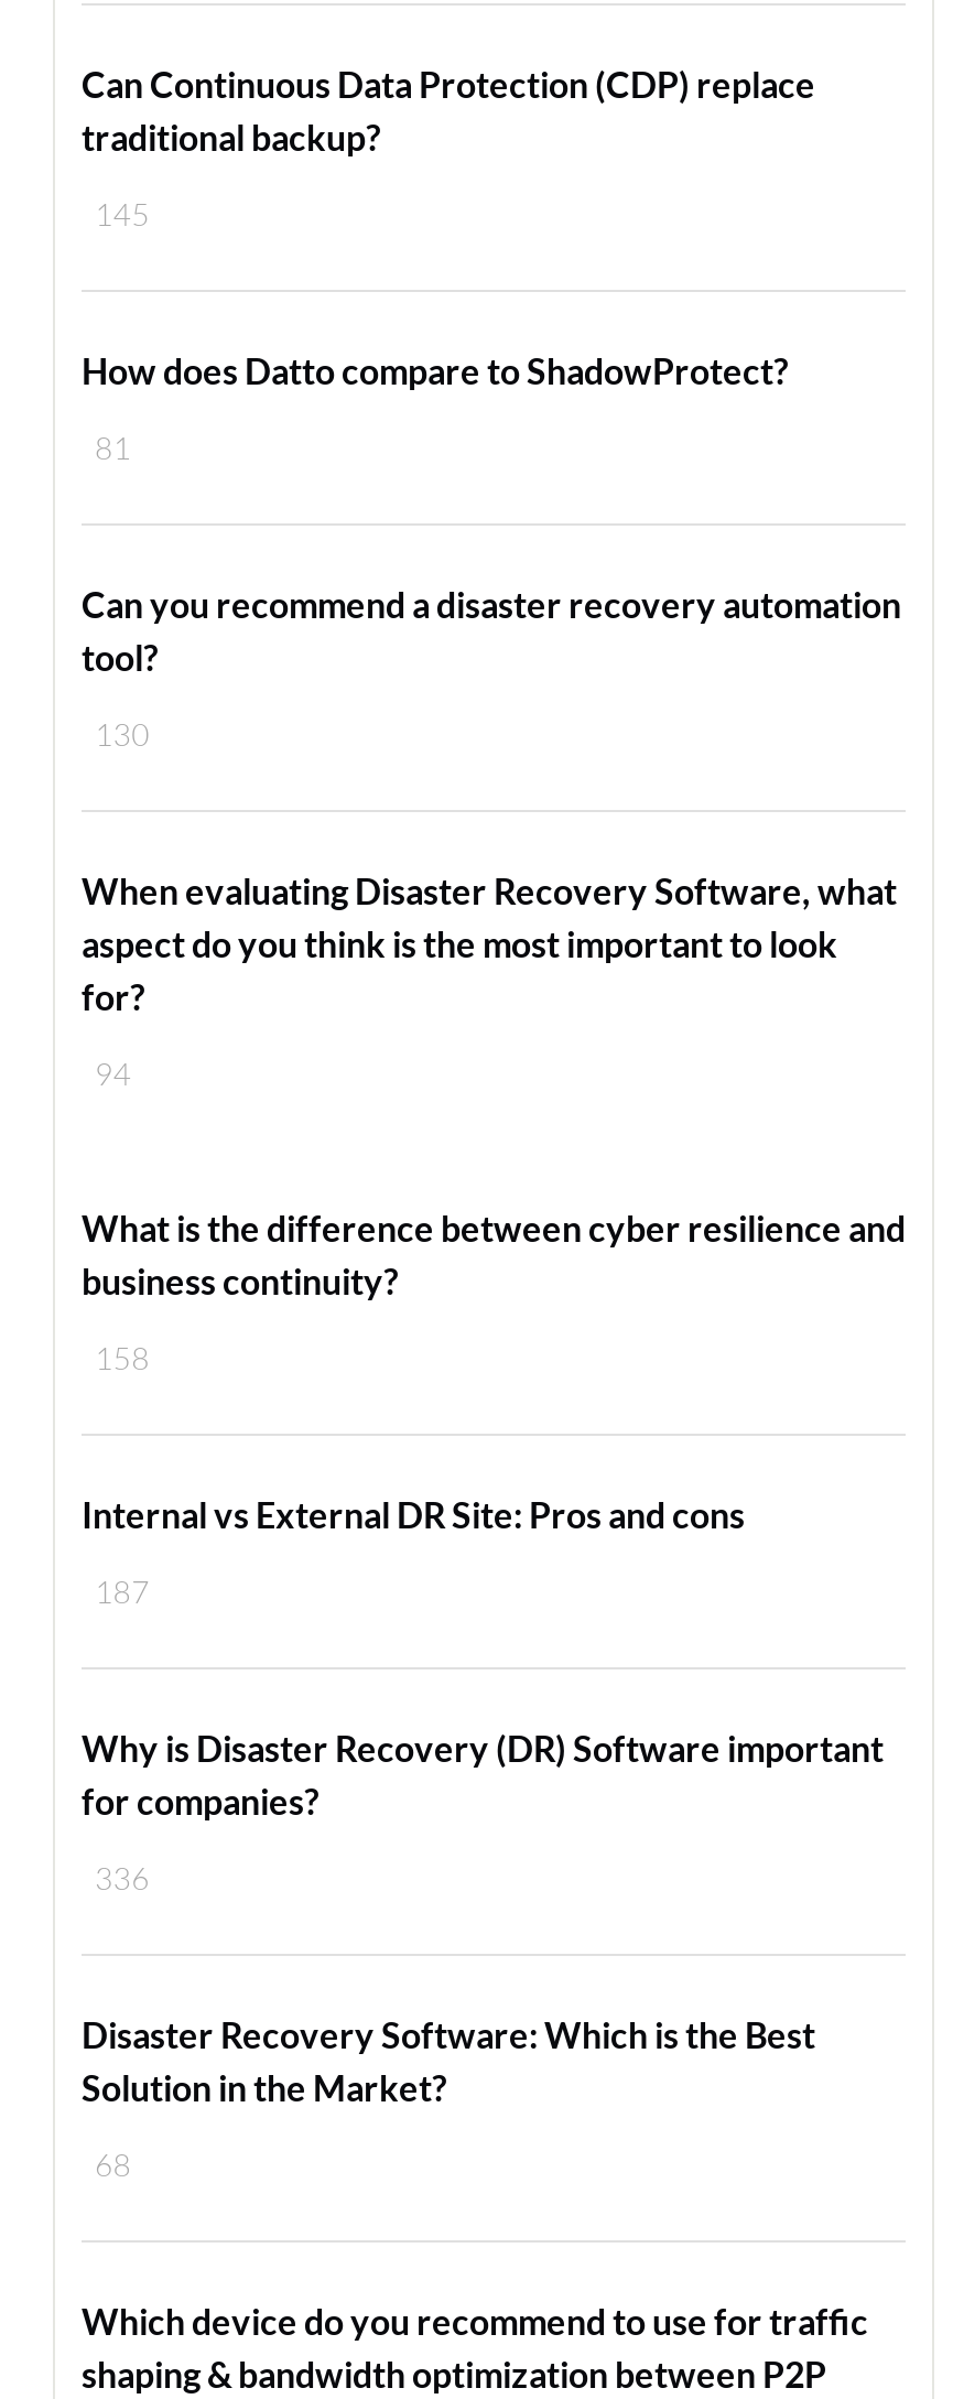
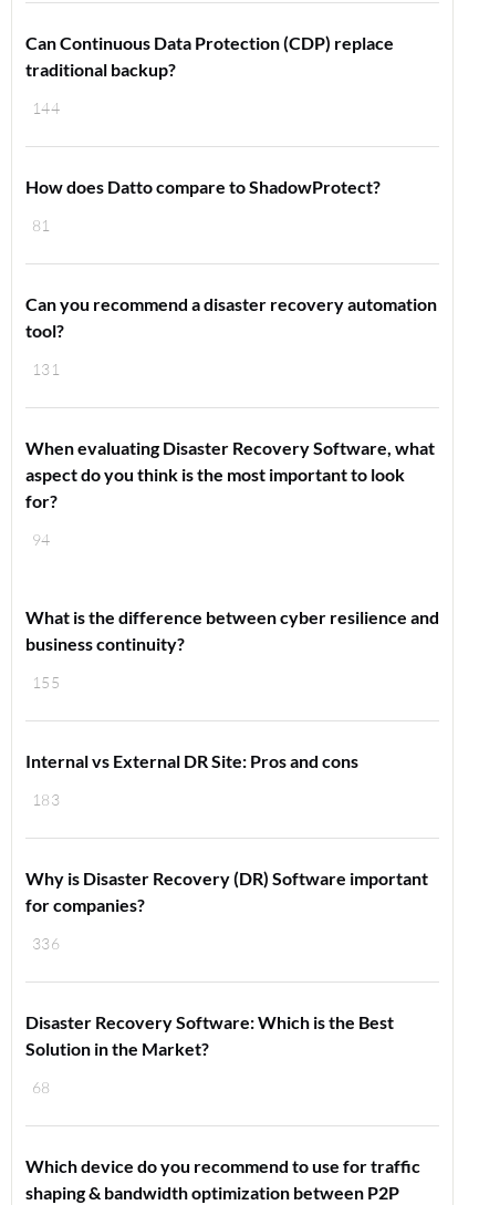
- 145
+ 144

- 130
+ 131

- 158
+ 155

- 187
+ 183
